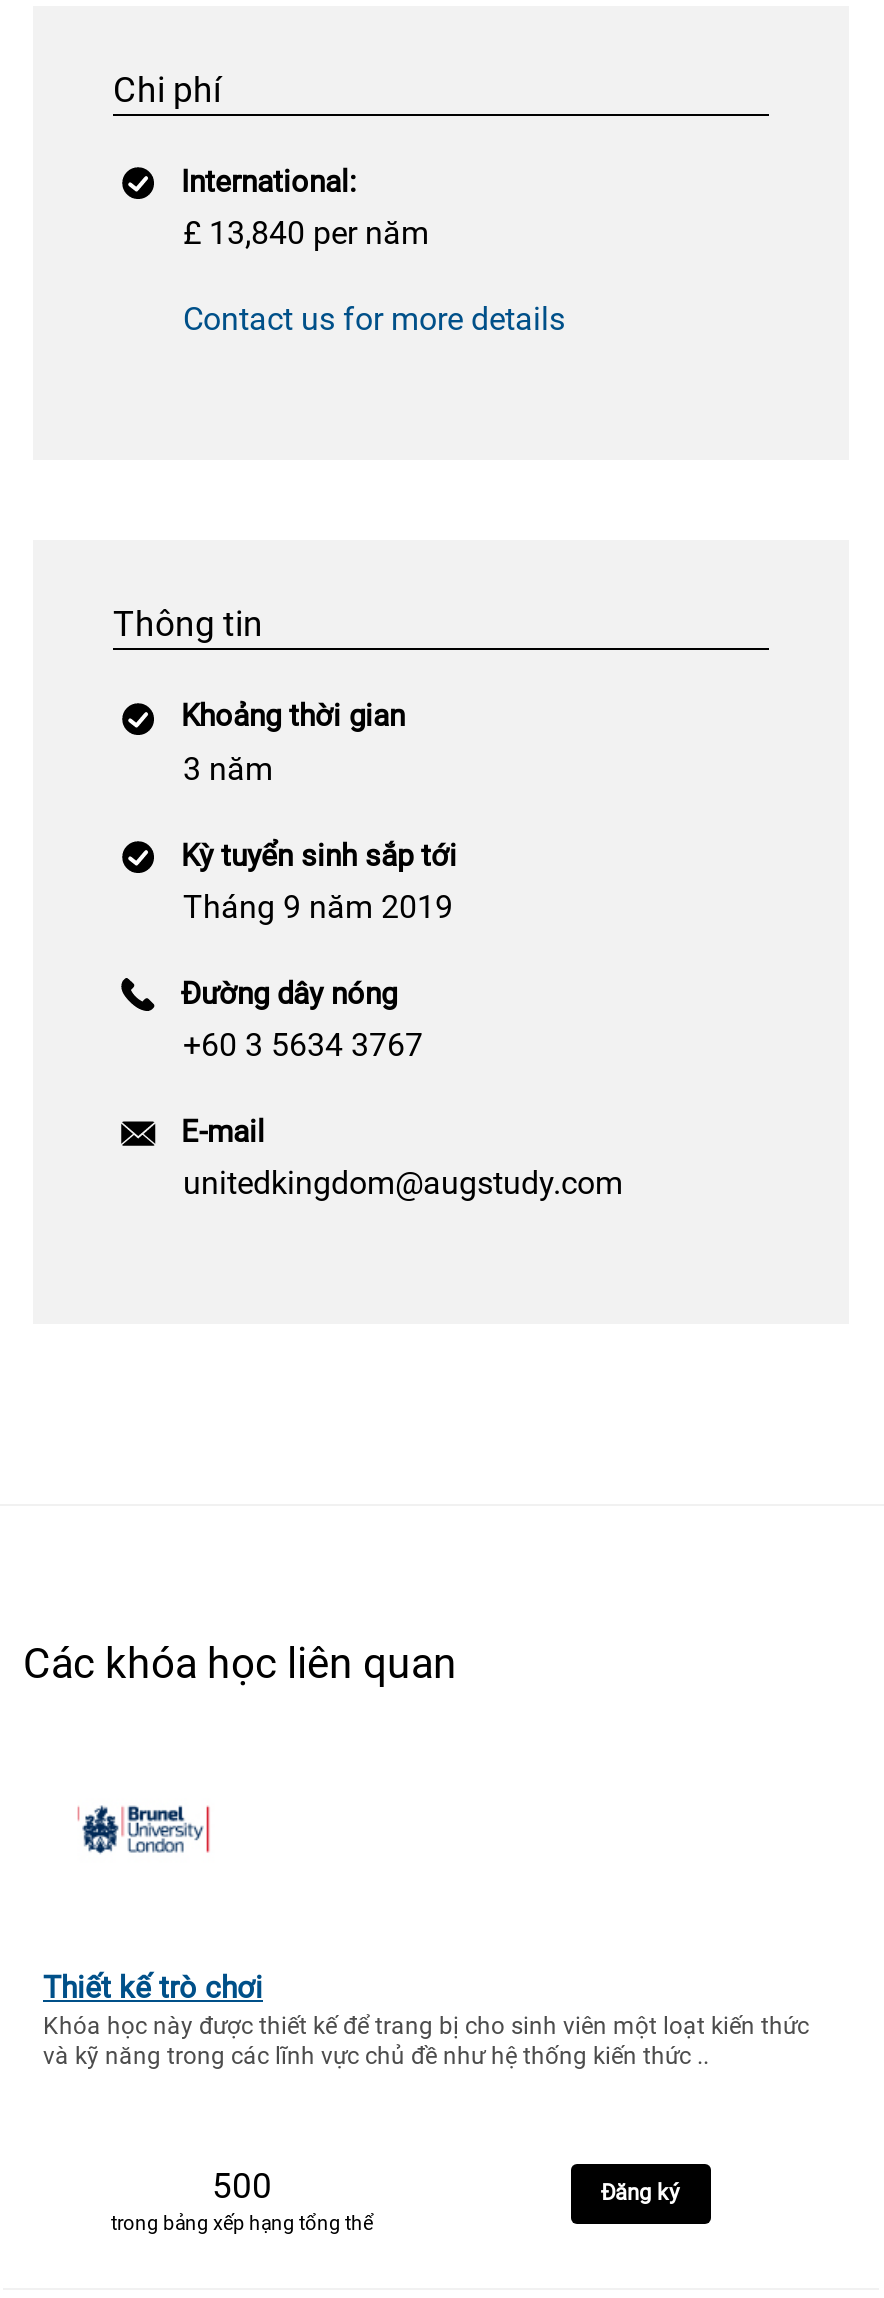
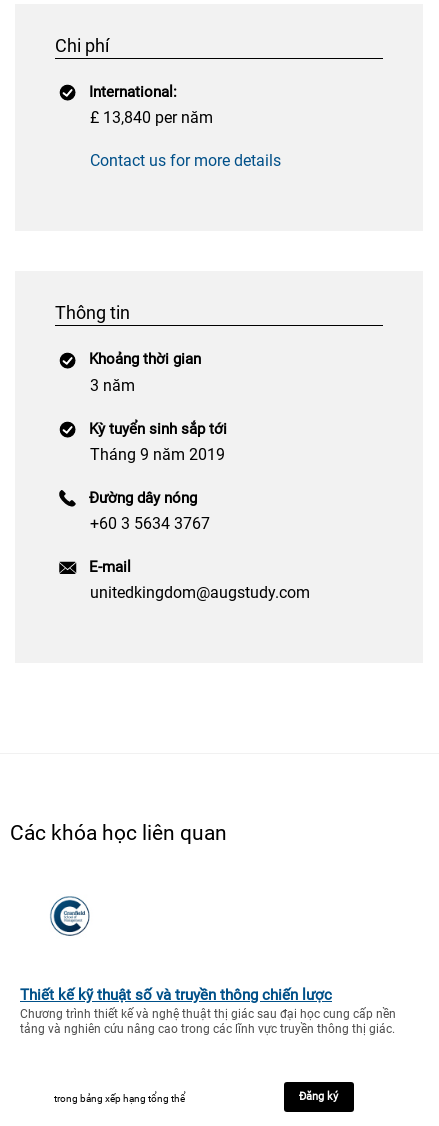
- [image]
+ [image]

- Thiết kế trò chơi
- Khóa học này được thiết kế để trang bị cho sinh viên một loạt kiến thức
- và kỹ năng trong các lĩnh vực chủ đề như hệ thống kiến thức ..
- 500
+ Thiết kế kỹ thuật số và truyền thông chiến lược
+ Chương trình thiết kế và nghệ thuật thị giác sau đại học cung cấp nền
+ tảng và nghiên cứu nâng cao trong các lĩnh vực truyền thông thị giác.
